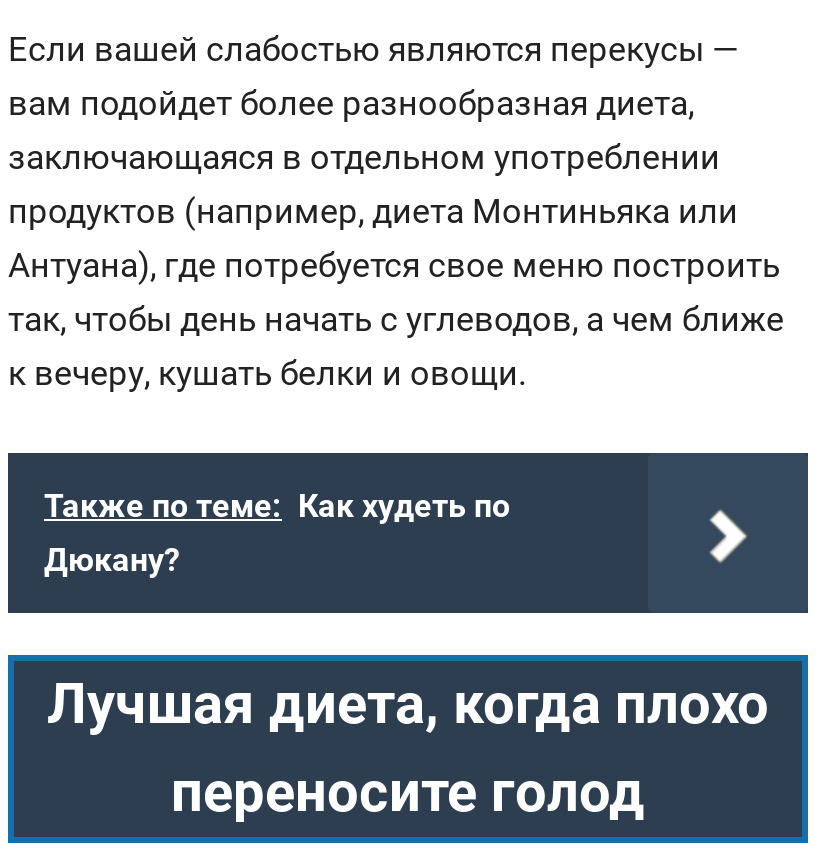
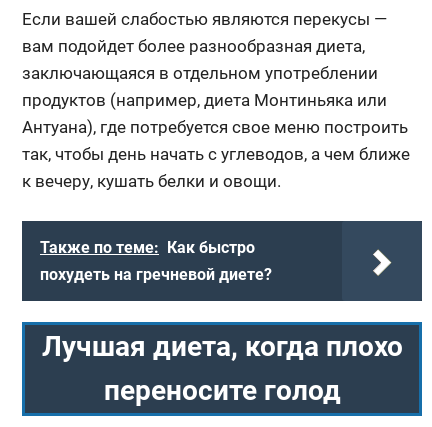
- Также по теме: Как худеть по
- Дюкану?
+ Также по теме: Как быстро
+ похудеть на гречневой диете?
